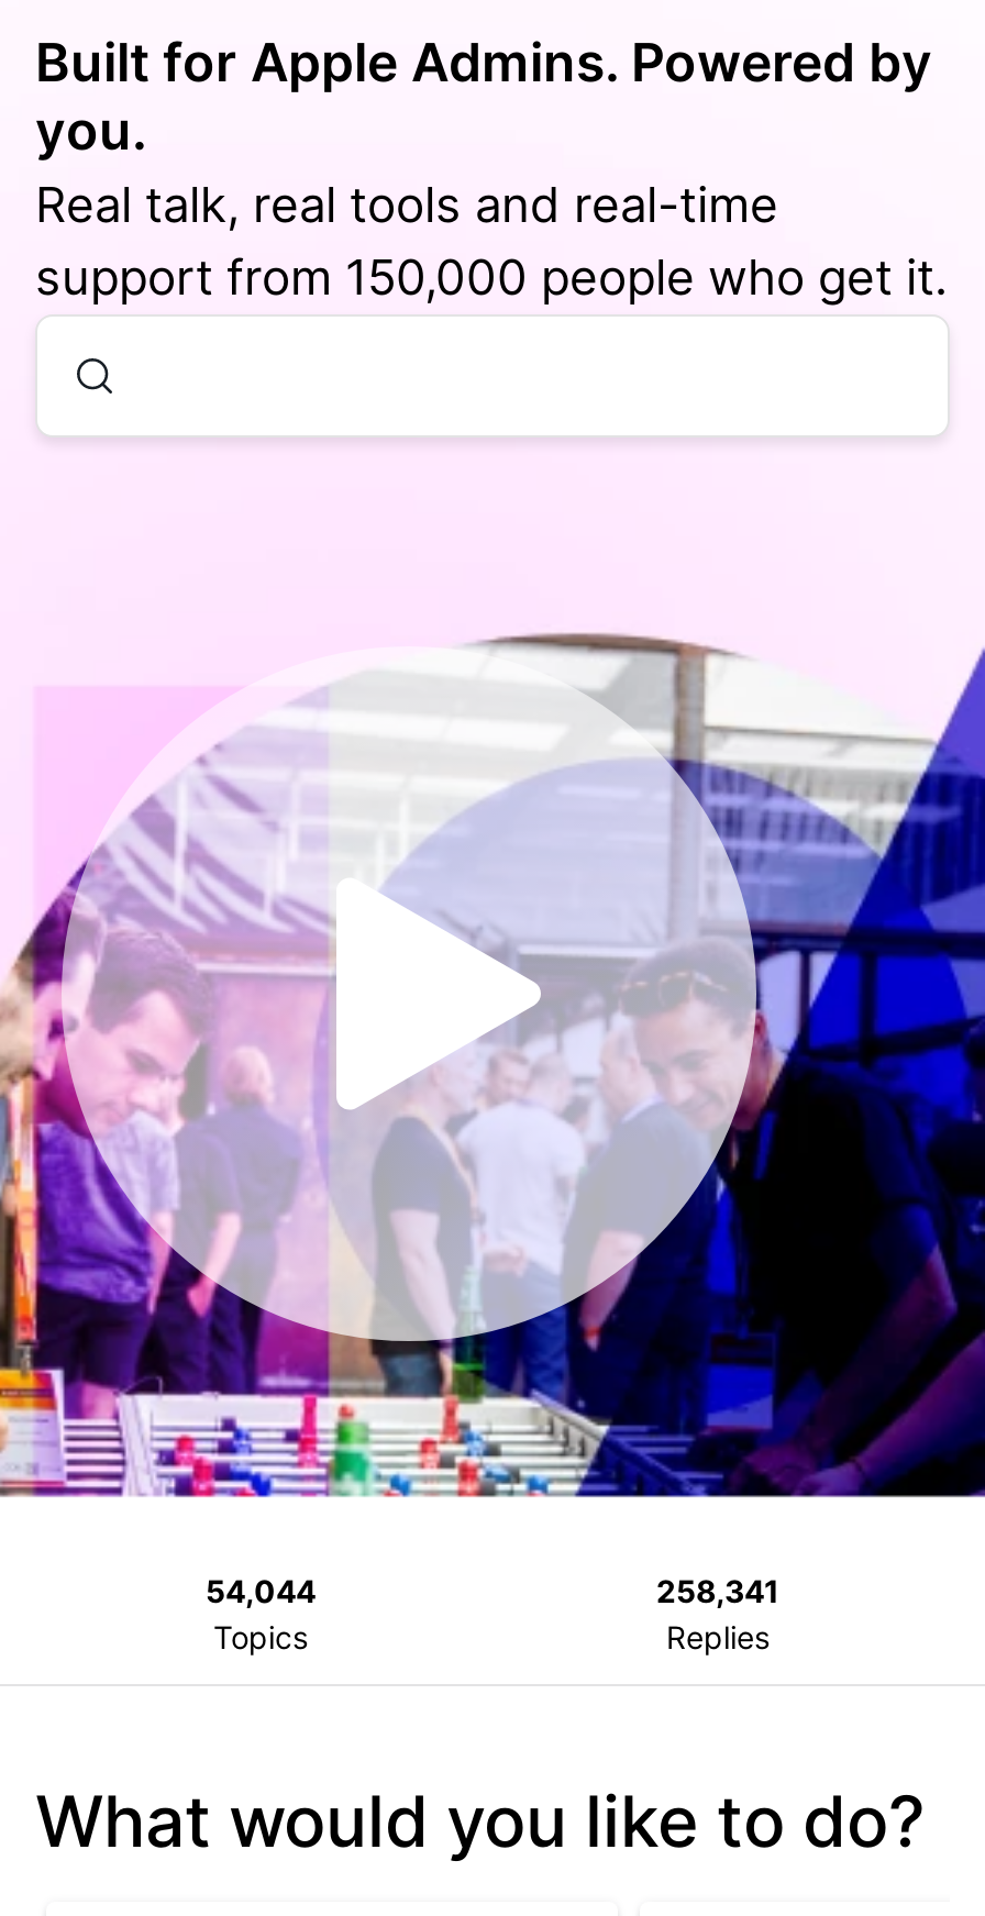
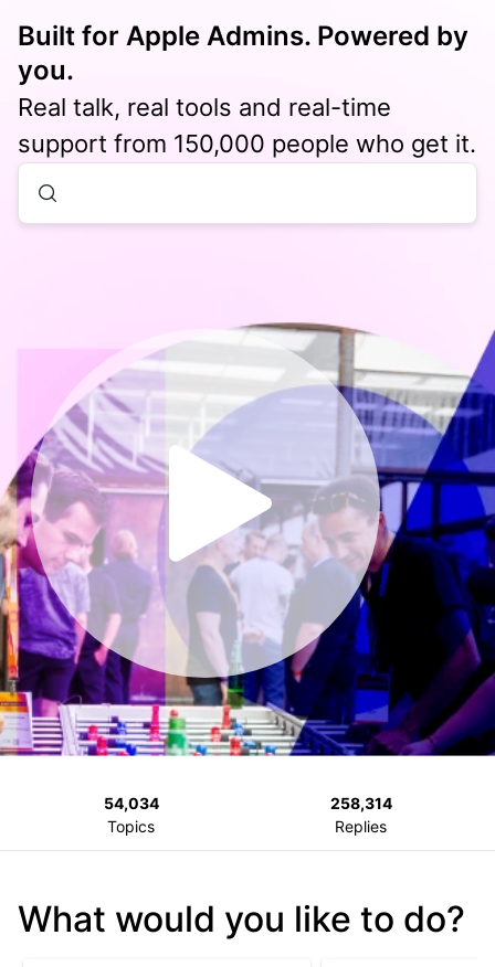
- 54,044
+ 54,034

- 258,341
+ 258,314
